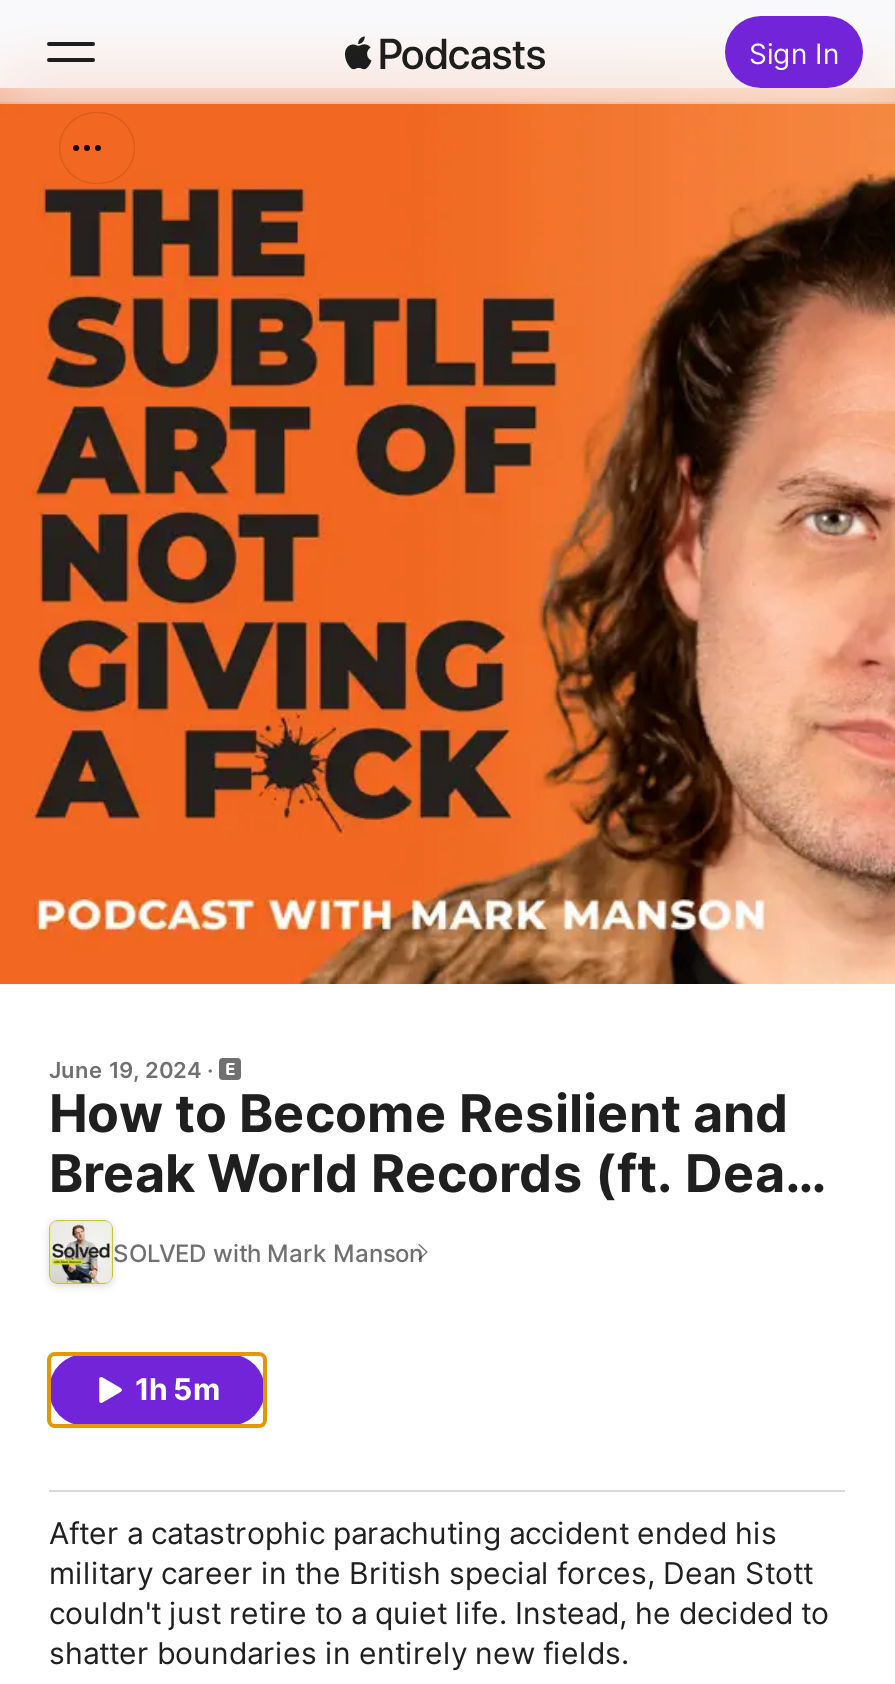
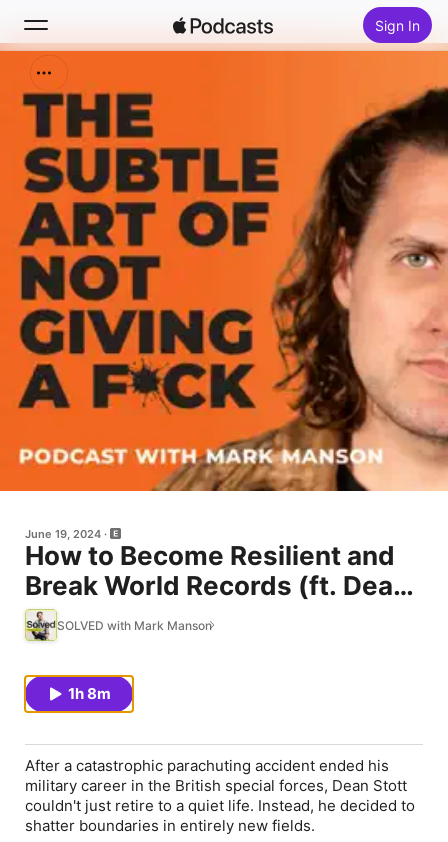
- 1h 5m
+ 1h 8m
